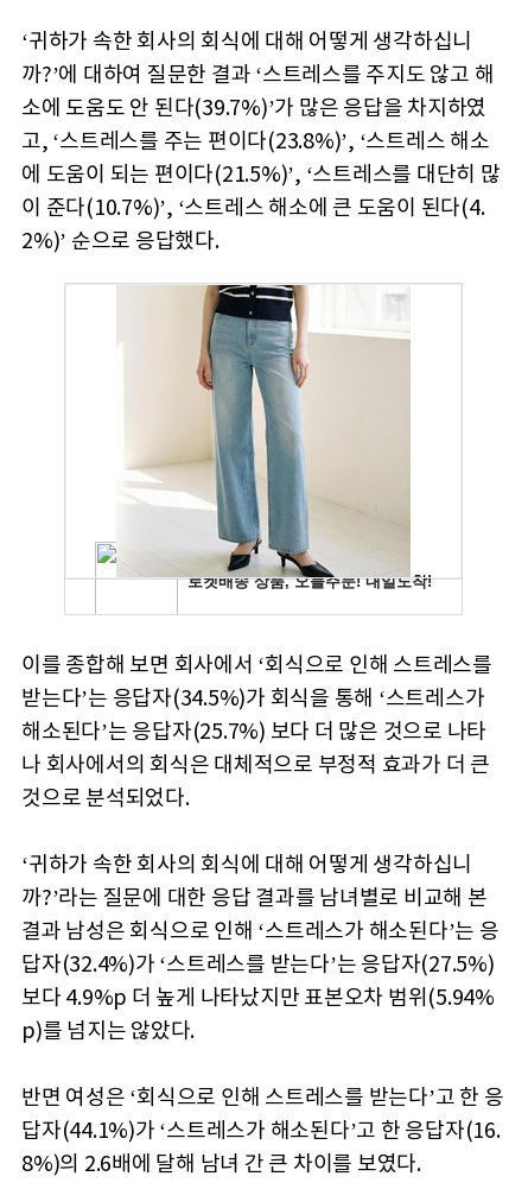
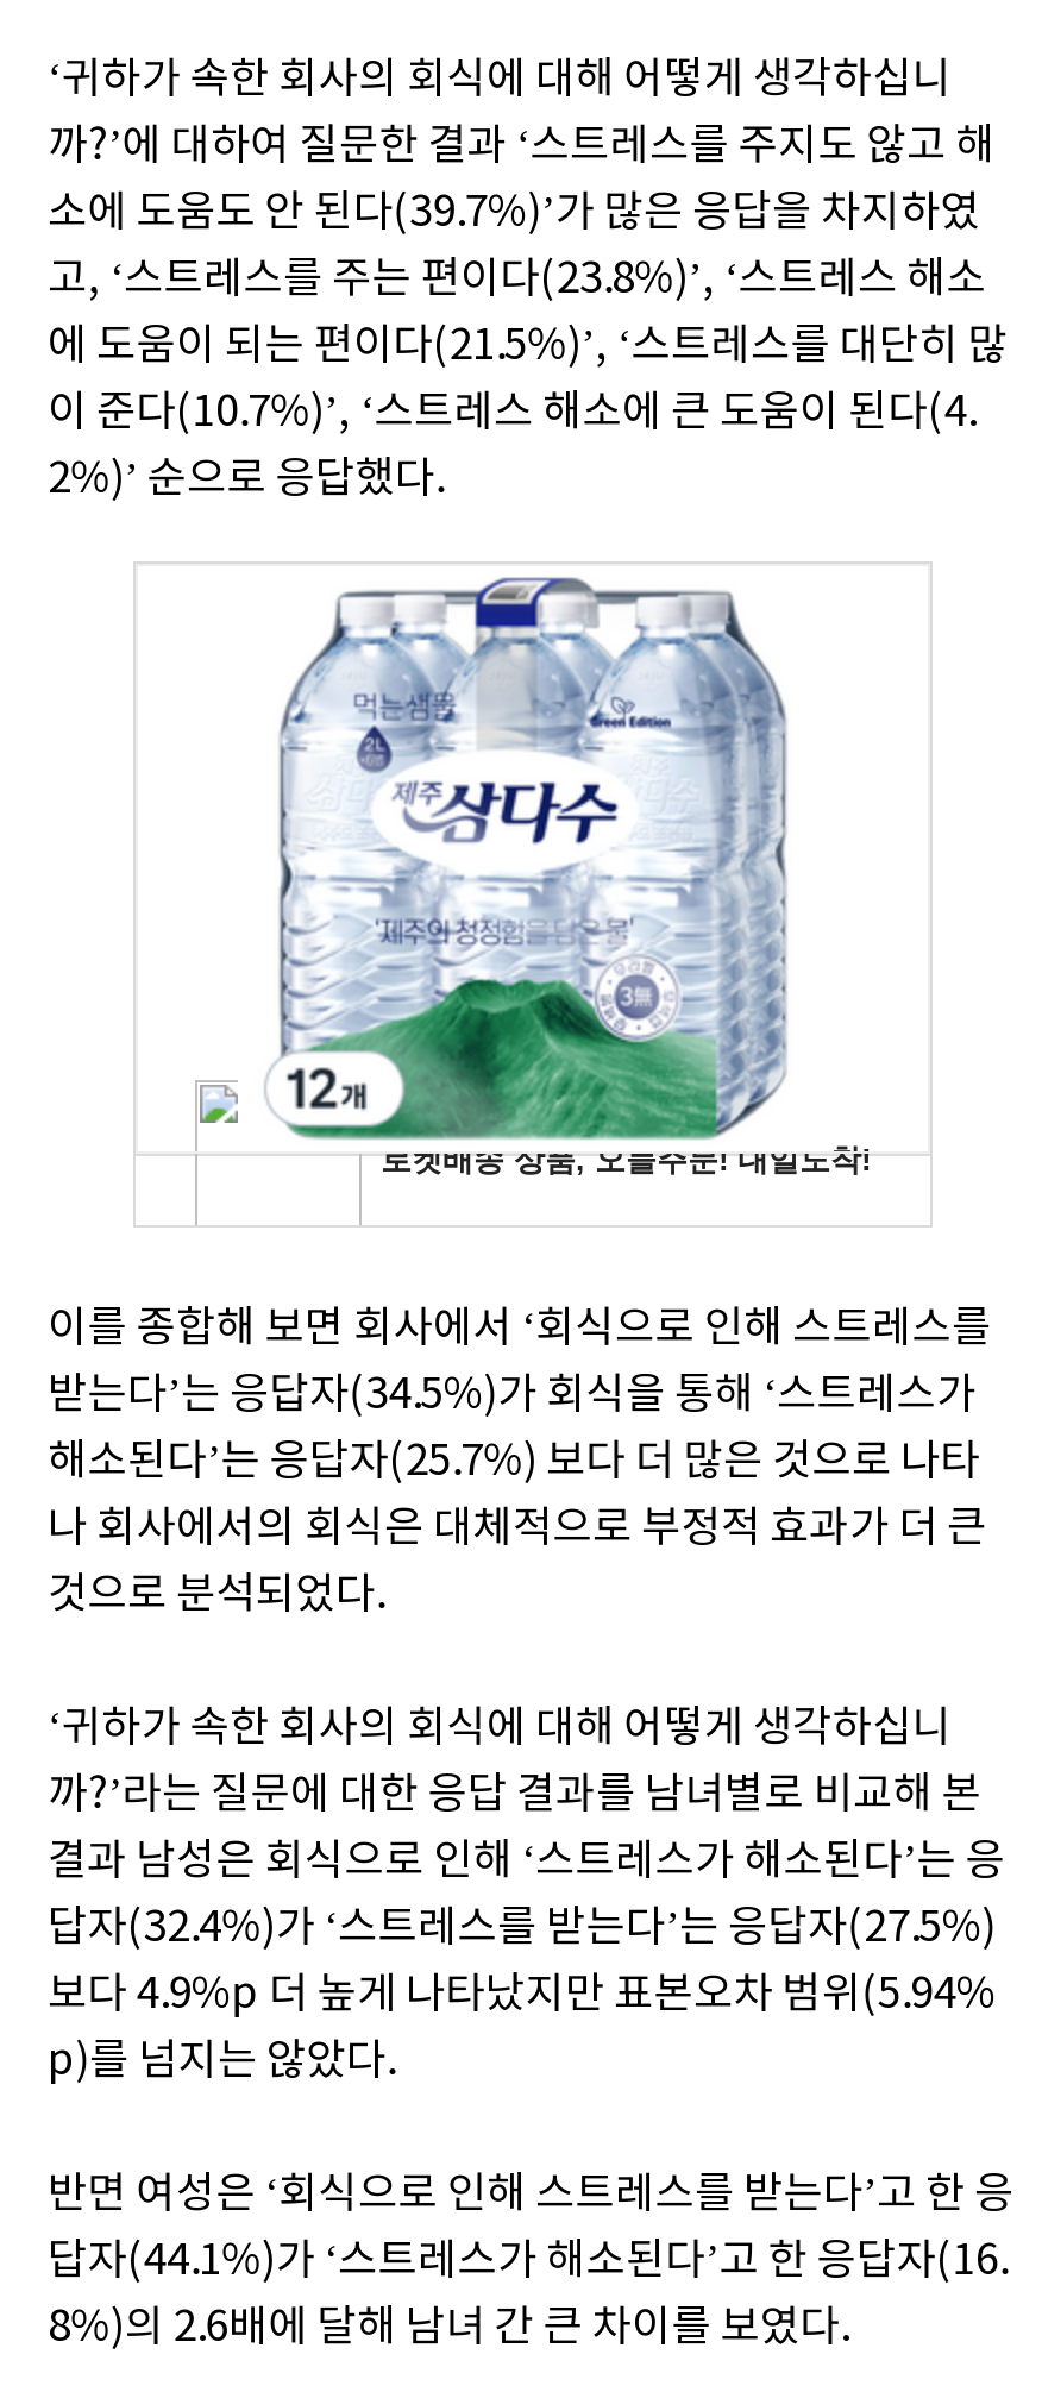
- [image]
+ [image]
